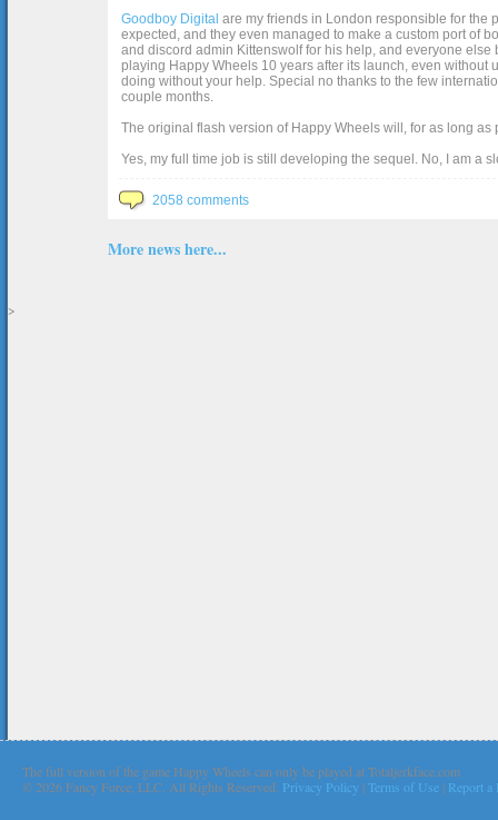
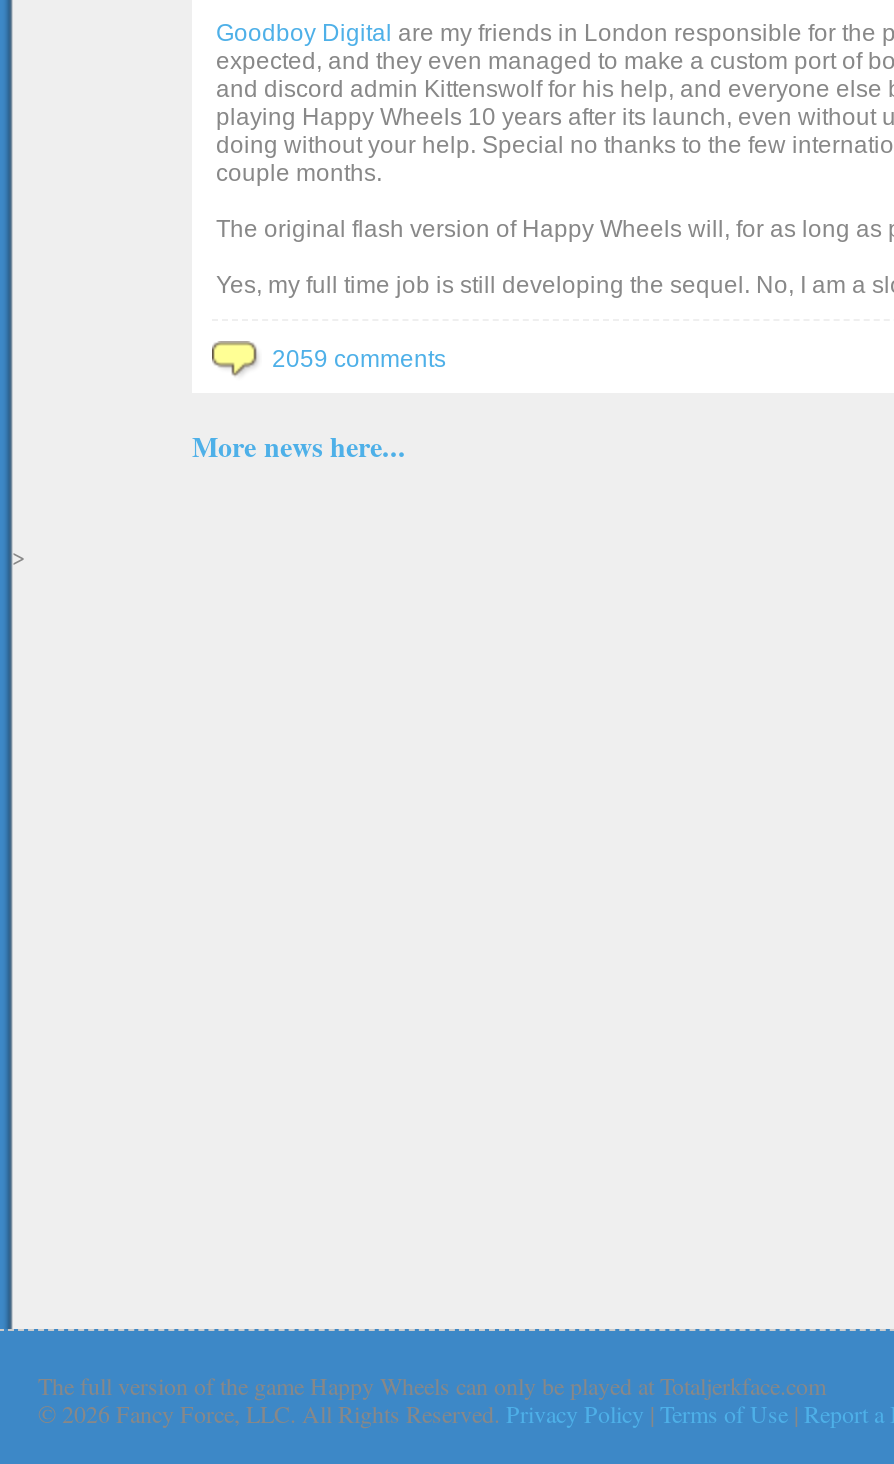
- 2058 comments
+ 2059 comments
